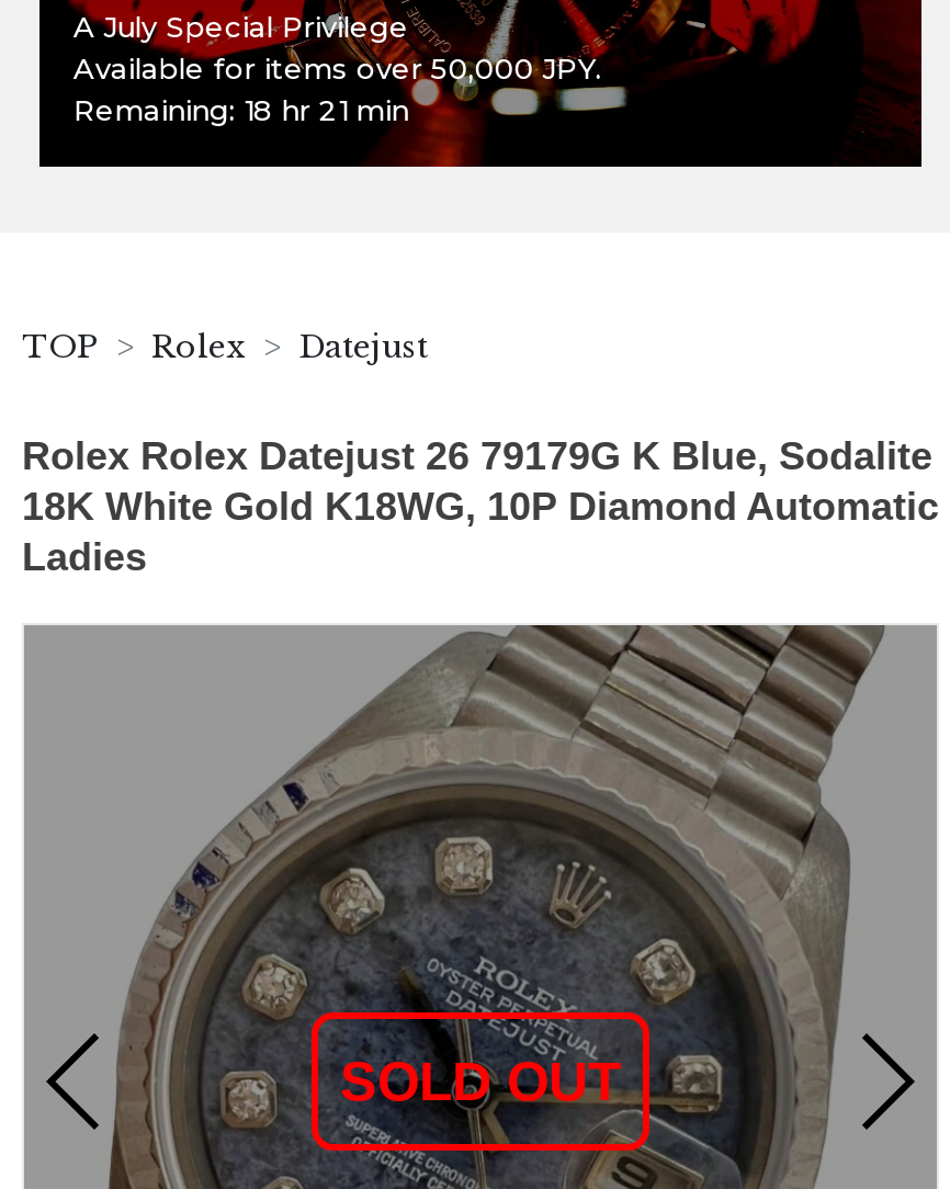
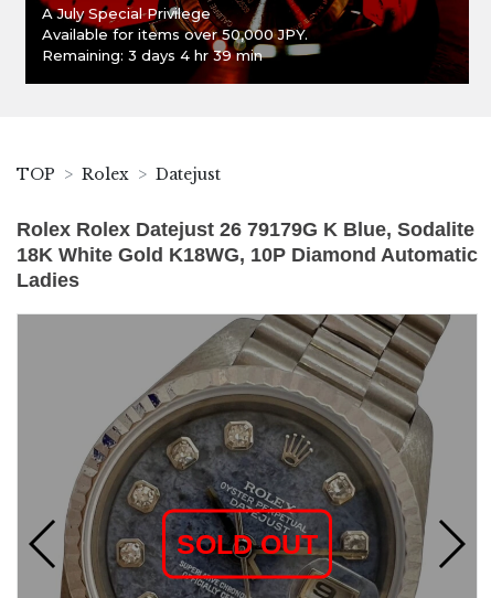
- Remaining: 18 hr 21 min
+ Remaining: 3 days 4 hr 39 min
